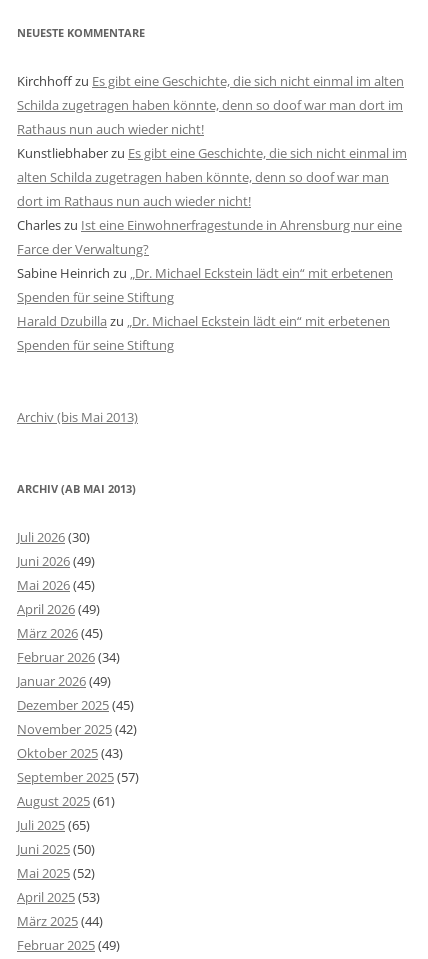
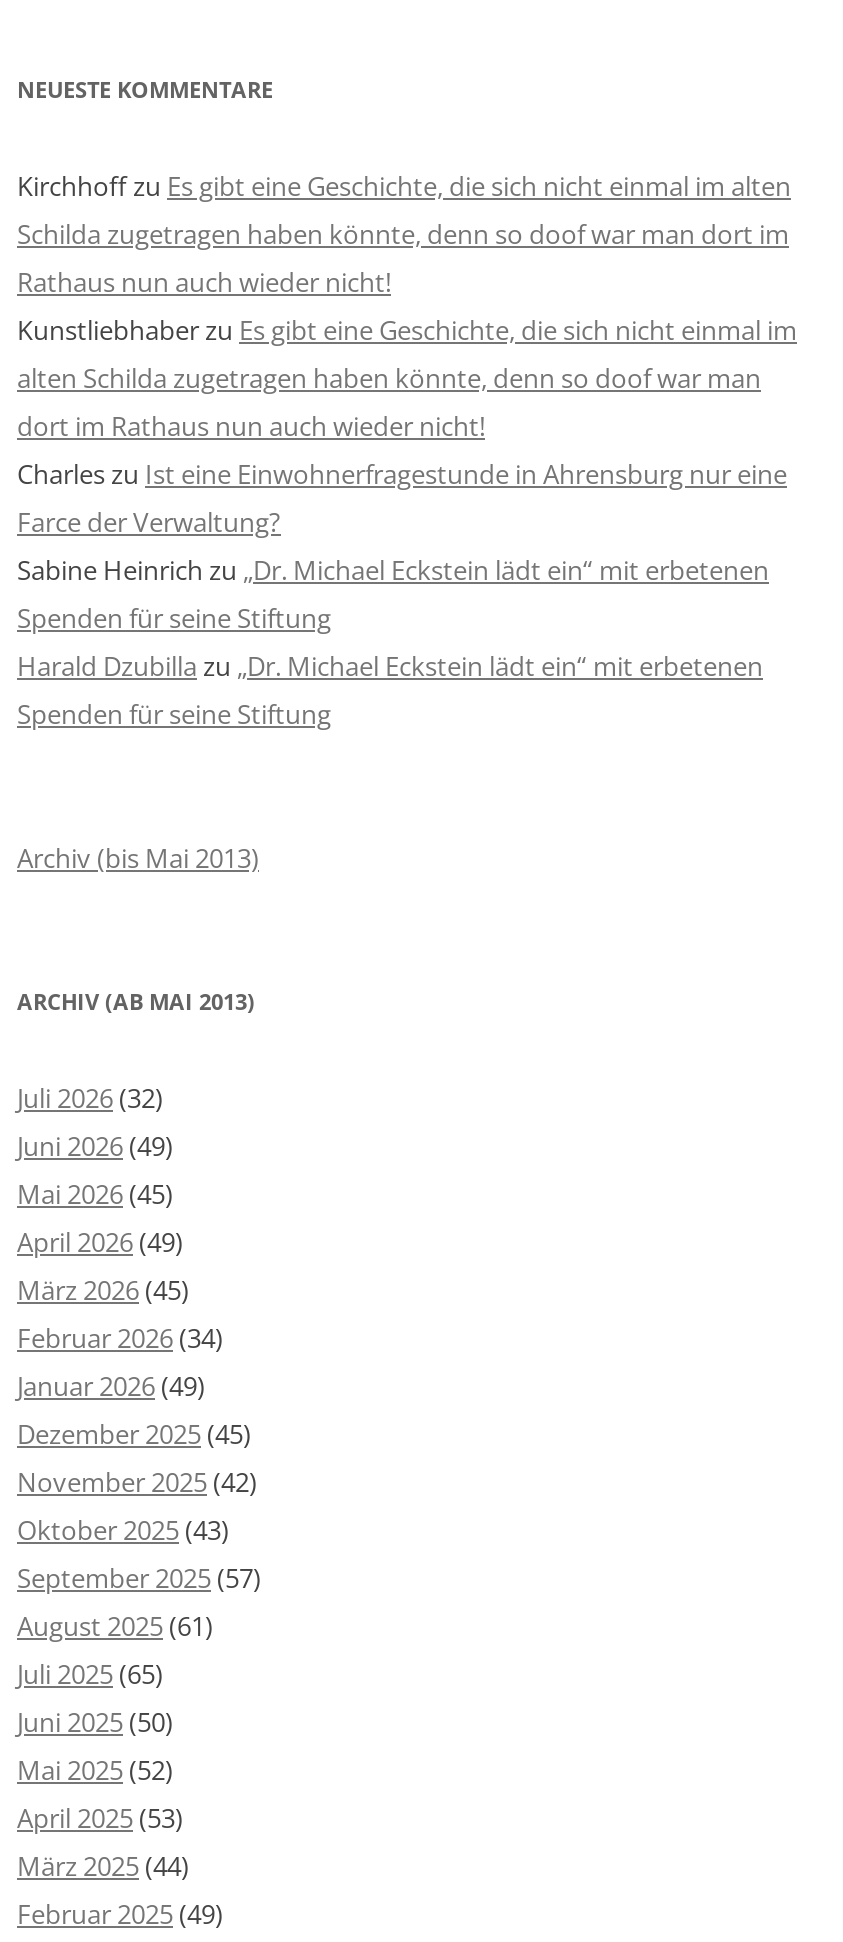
- Juli 2026 (30)
+ Juli 2026 (32)
